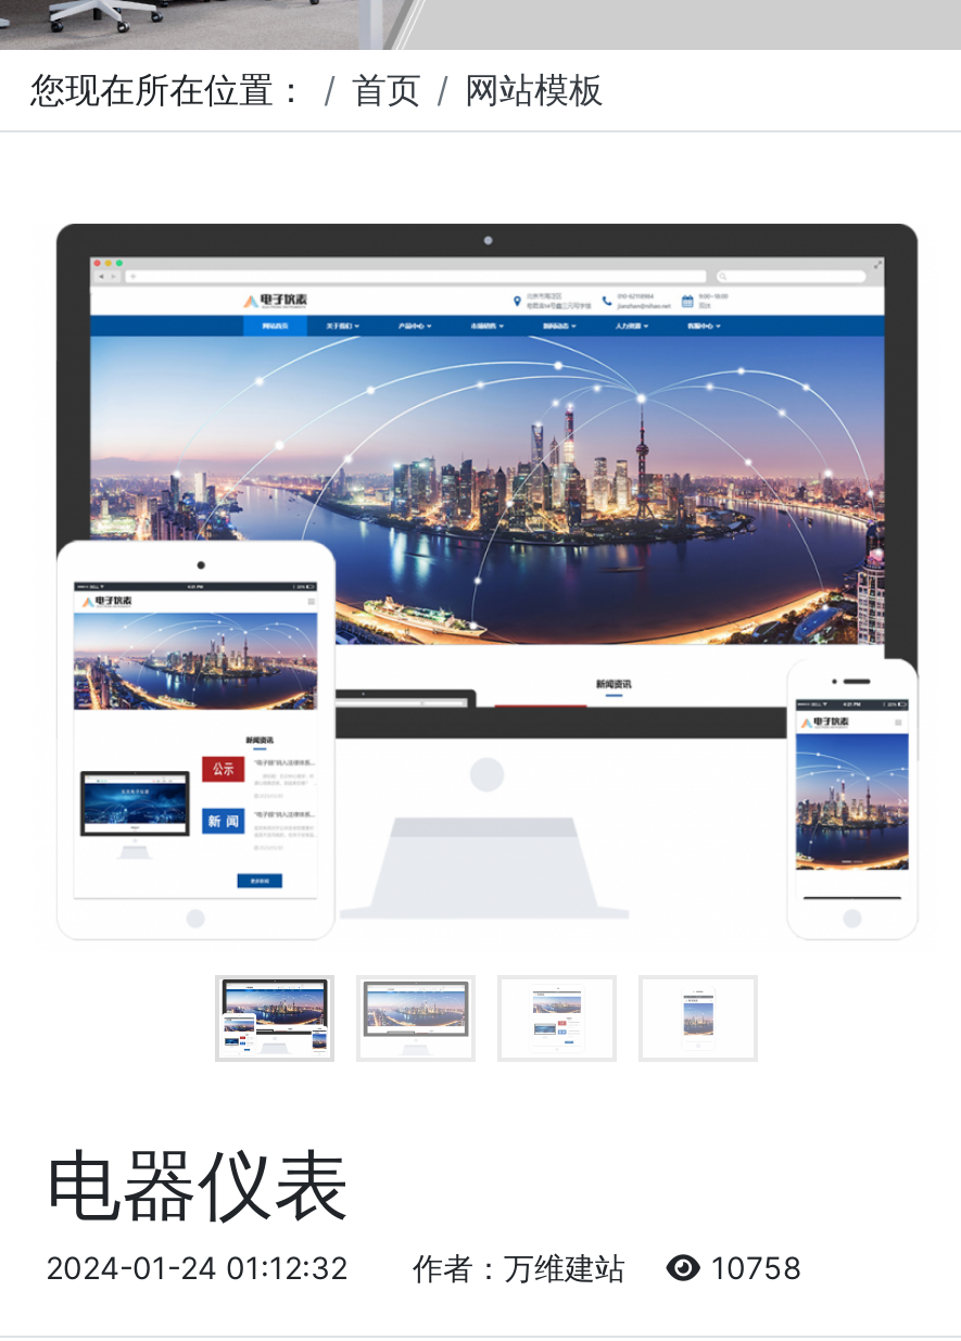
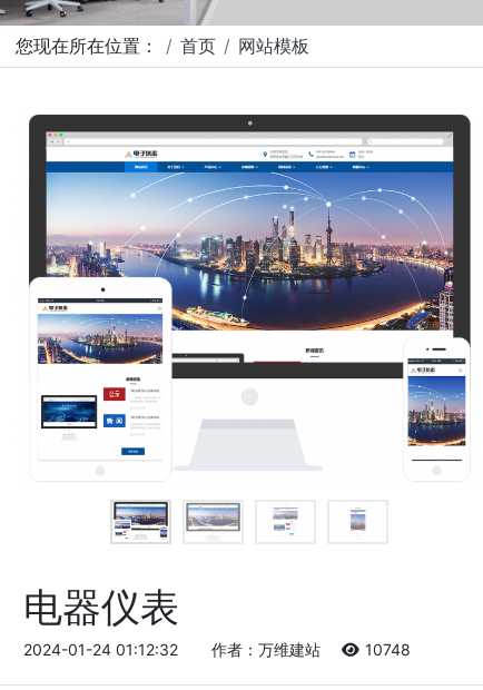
- 2024-01-24 01:12:32 作者：万维建站 10758
+ 2024-01-24 01:12:32 作者：万维建站 10748
